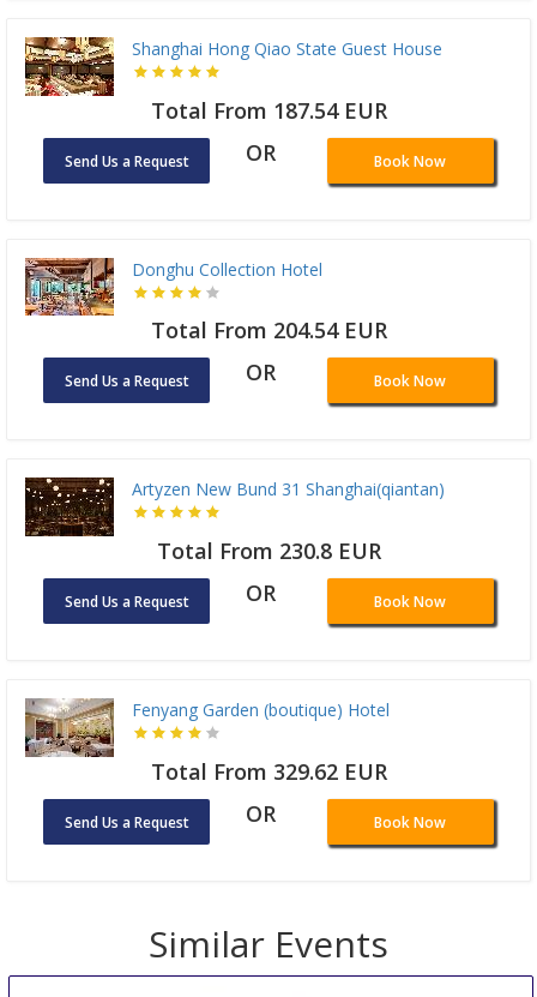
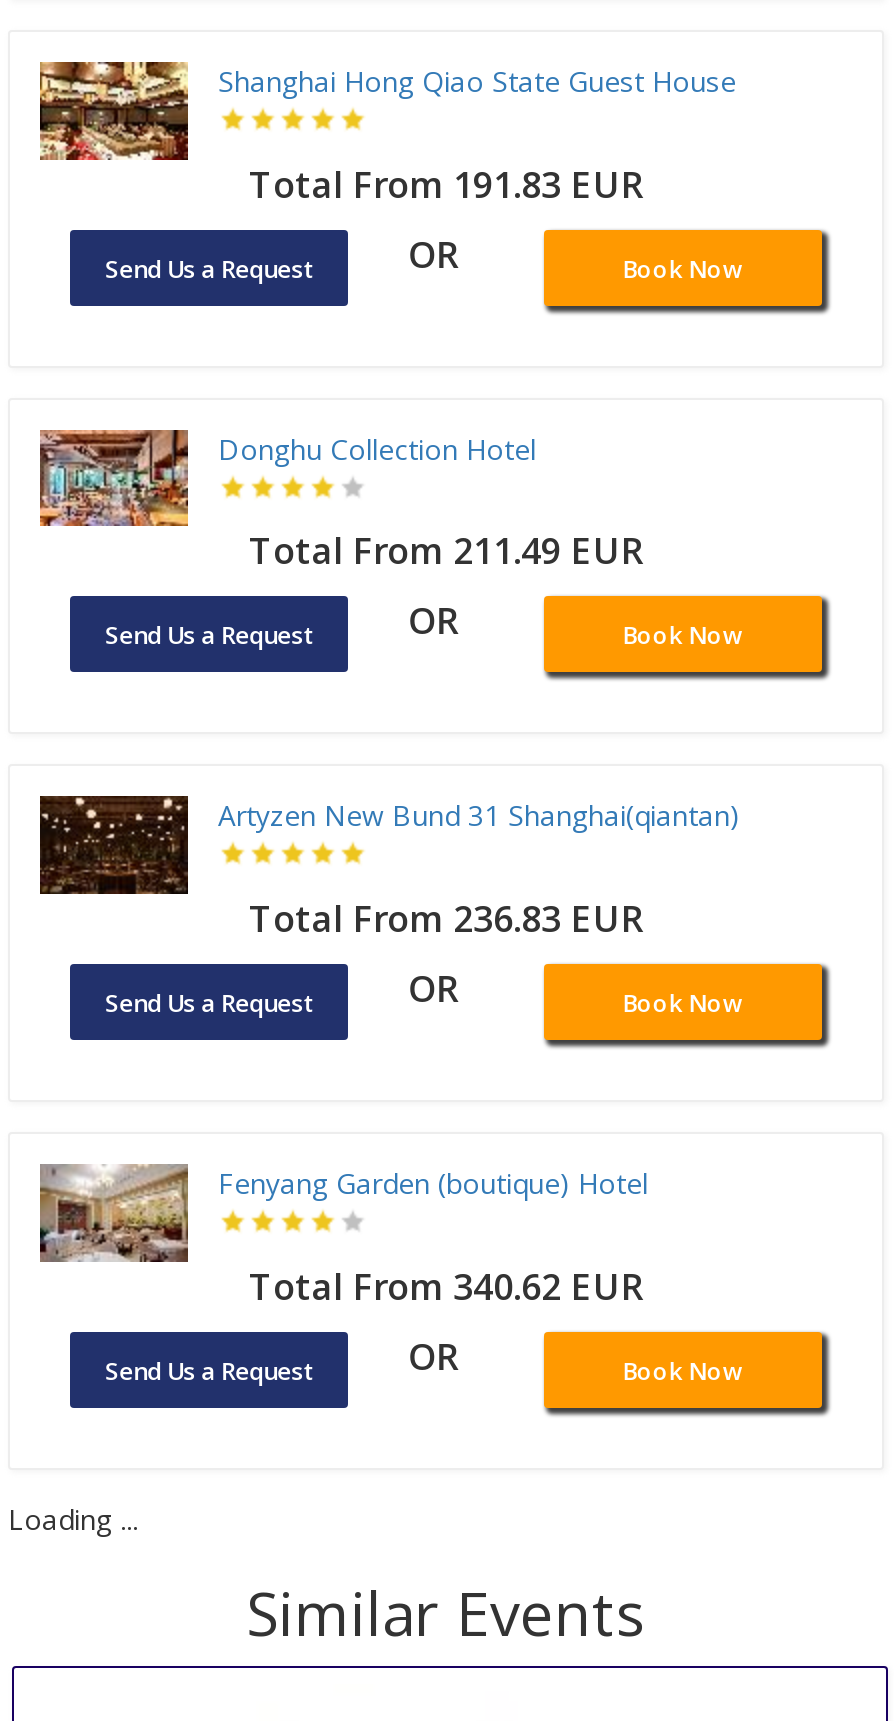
- Total From 187.54 EUR
+ Total From 191.83 EUR

- Total From 204.54 EUR
+ Total From 211.49 EUR

- Total From 230.8 EUR
+ Total From 236.83 EUR

- Total From 329.62 EUR
+ Total From 340.62 EUR

+ Loading ...
